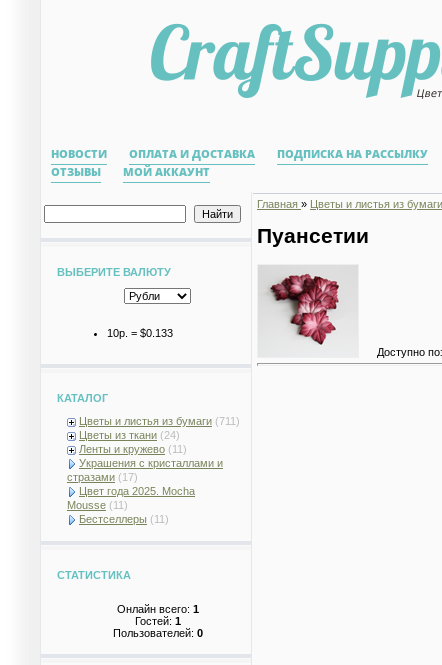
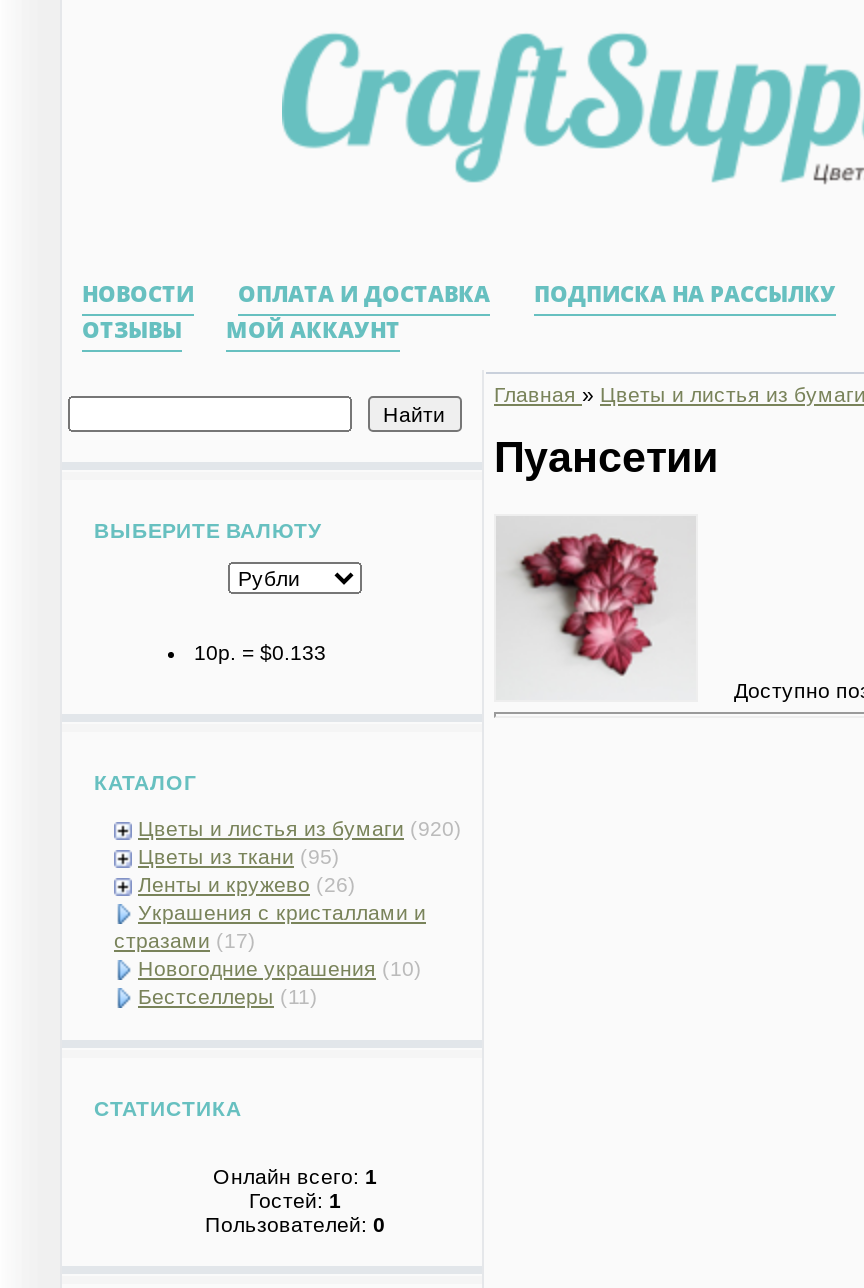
- Цветы и листья из бумаги (711)
+ Цветы и листья из бумаги (920)

- Цветы из ткани (24)
+ Цветы из ткани (95)

- Ленты и кружево (11)
+ Ленты и кружево (26)

- Цвет года 2025. Mocha
- Mousse (11)
+ Новогодние украшения (10)
